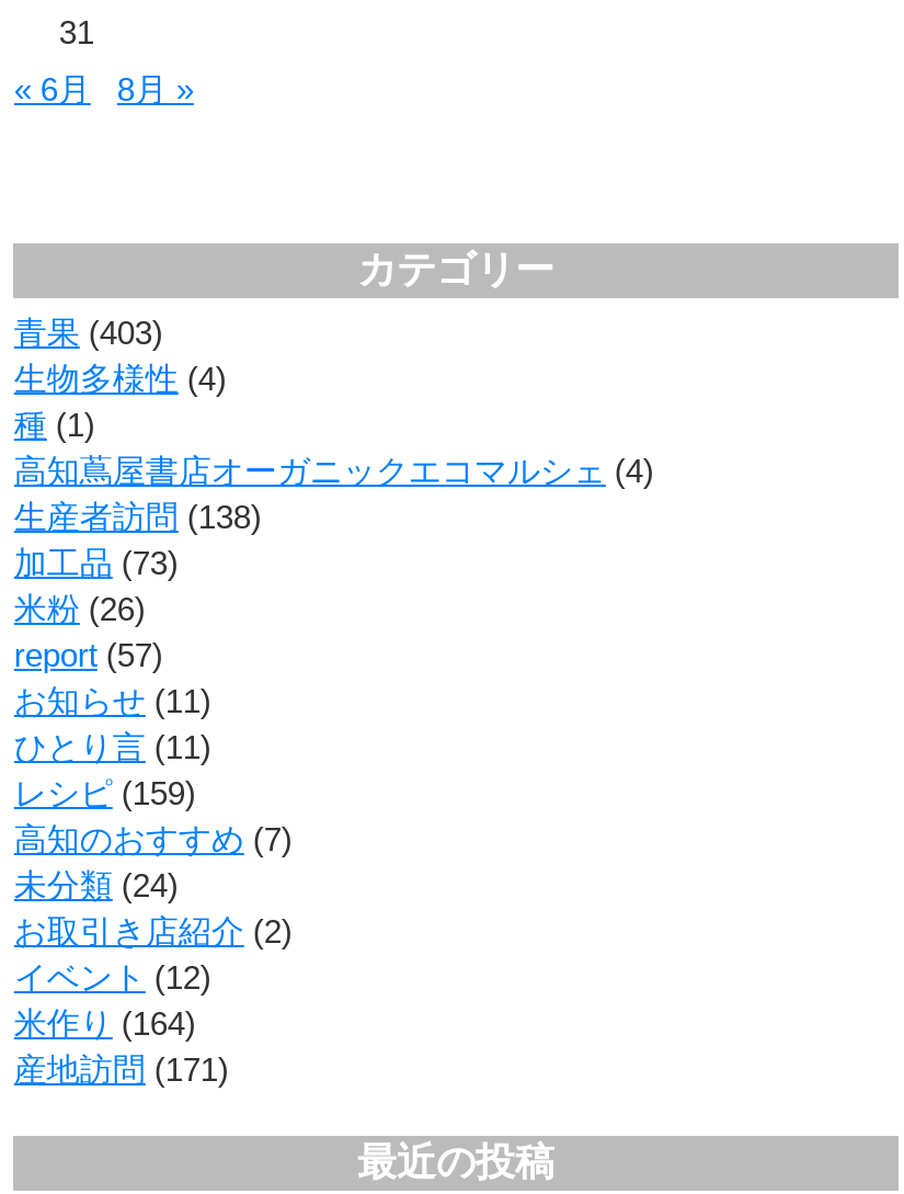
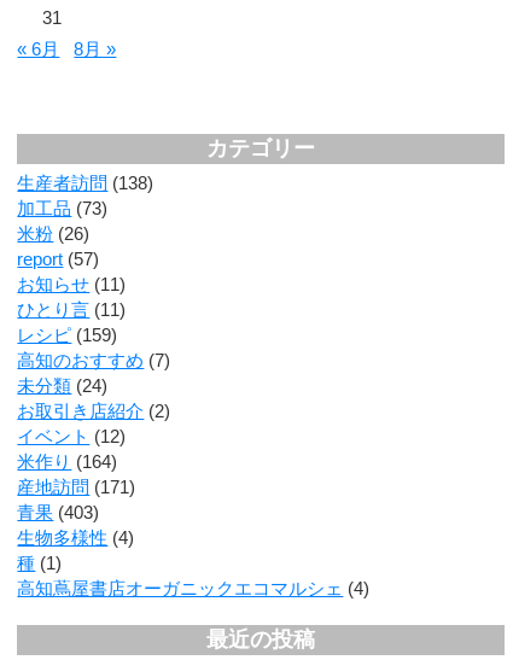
moved down: 青果(403) | 生物多様性(4) | 種(1) | 高知蔦屋書店オーガニックエコマルシェ(4)

moved up: 生産者訪問(138) | 加工品(73) | 米粉(26) | ... | 米作り(164) | 産地訪問(171)
